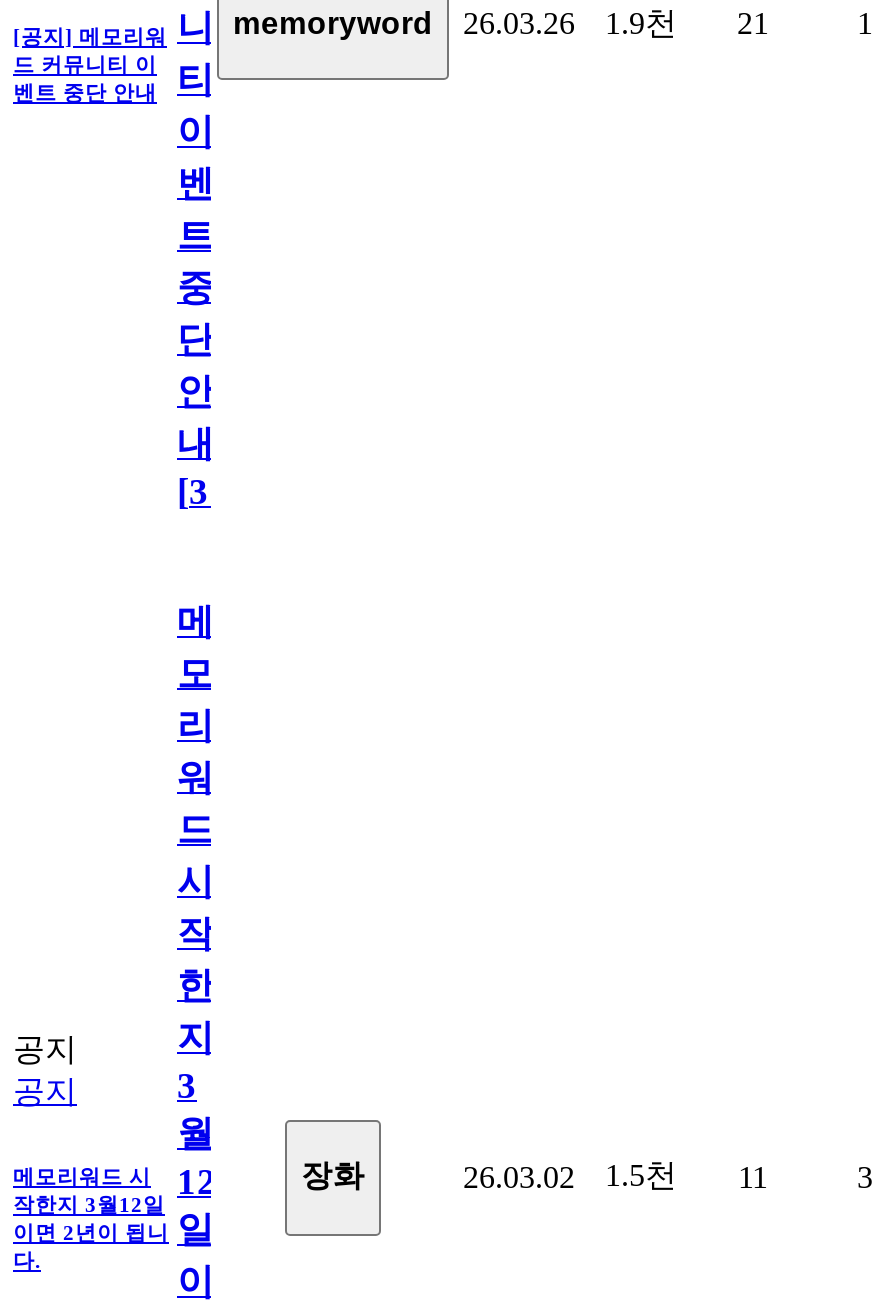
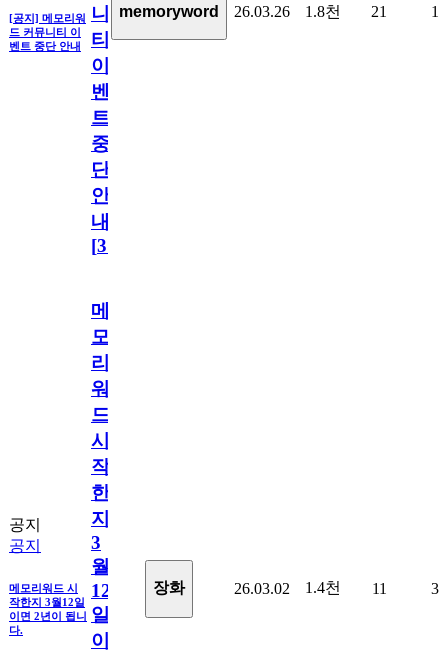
- 1.9천
+ 1.8천

- 26.03.02 1.5천 11
+ 26.03.02 1.4천 11
